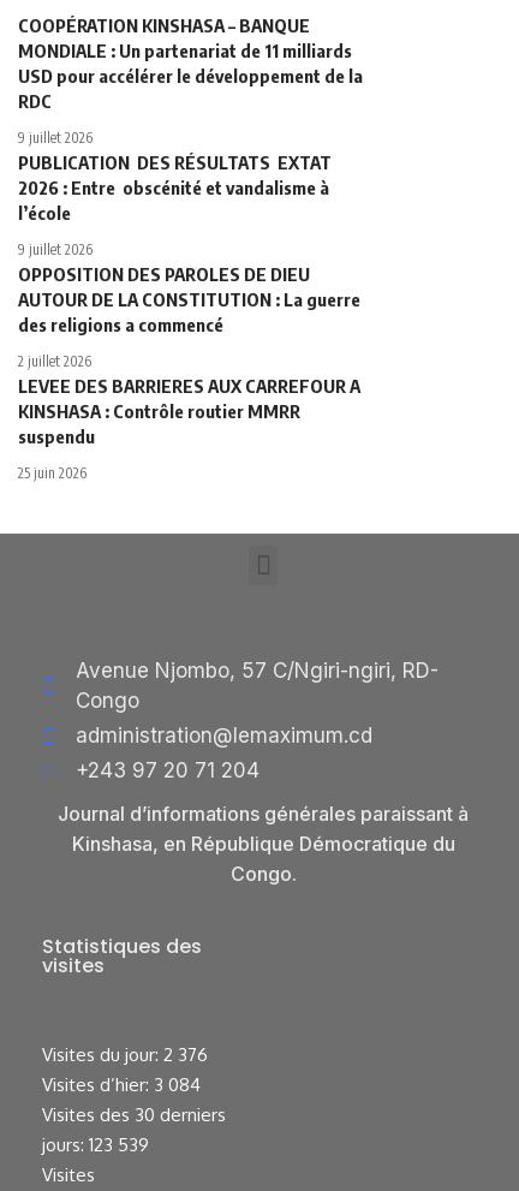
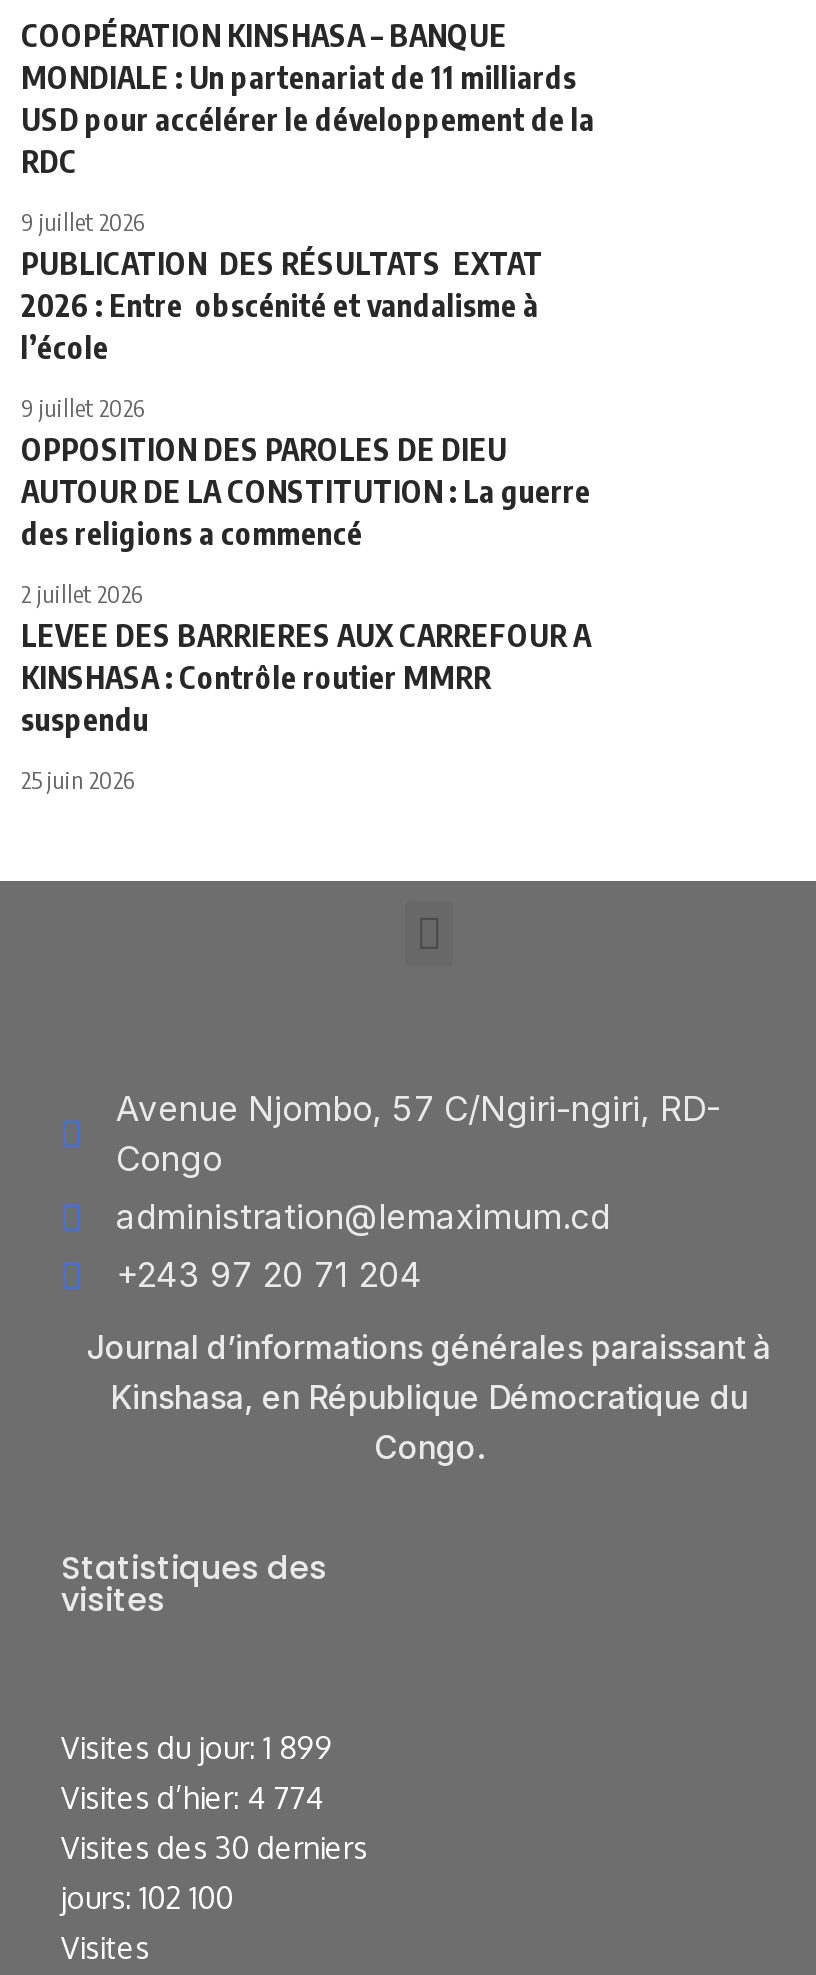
- Visites du jour: 2 376
+ Visites du jour: 1 899

- Visites d’hier: 3 084
+ Visites d’hier: 4 774

- jours: 123 539
+ jours: 102 100
